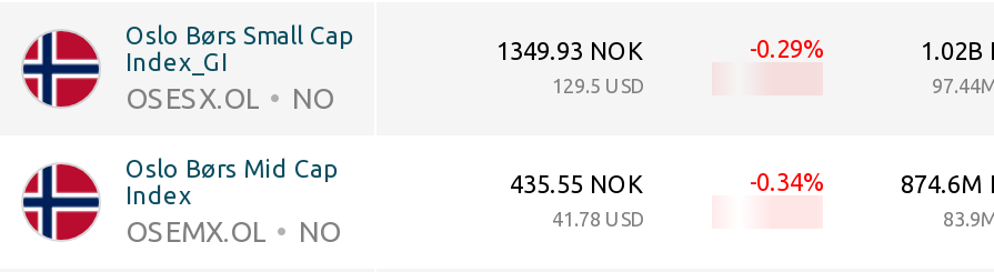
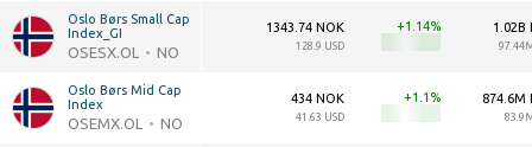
- 1349.93 NOK
+ 1343.74 NOK

- -0.29
+ +1.14

- 129.5 USD
+ 128.9 USD

- 435.55 NOK
+ 434 NOK

- -0.34
+ +1.1

- 41.78 USD
+ 41.63 USD
